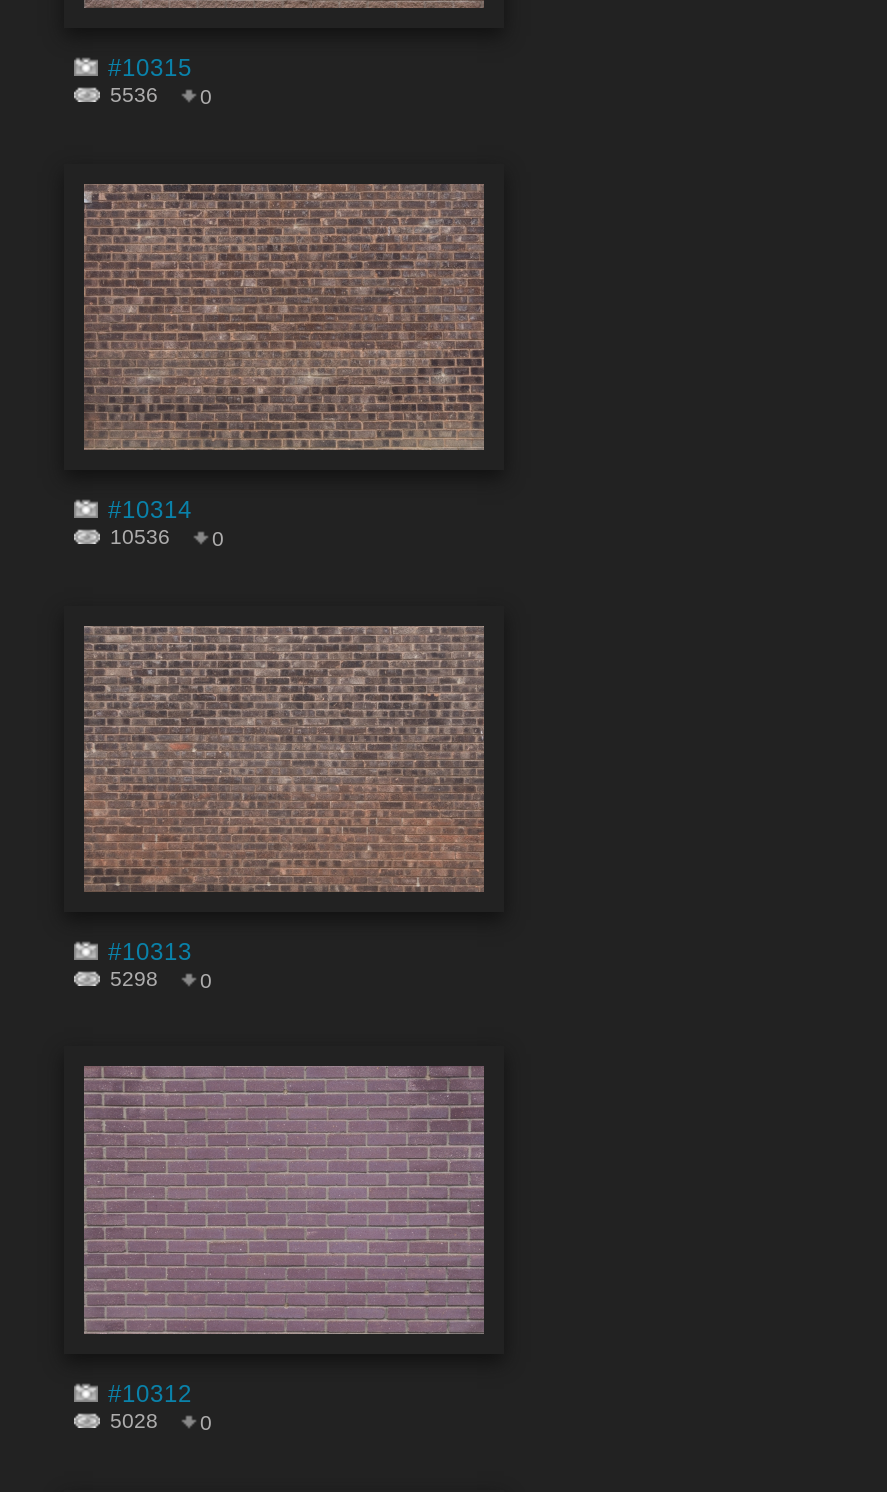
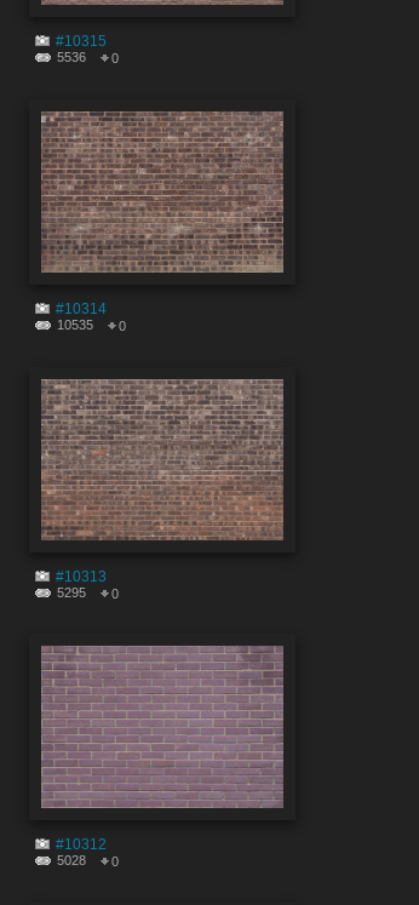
- 10536 0
+ 10535 0

- 5298 0
+ 5295 0
